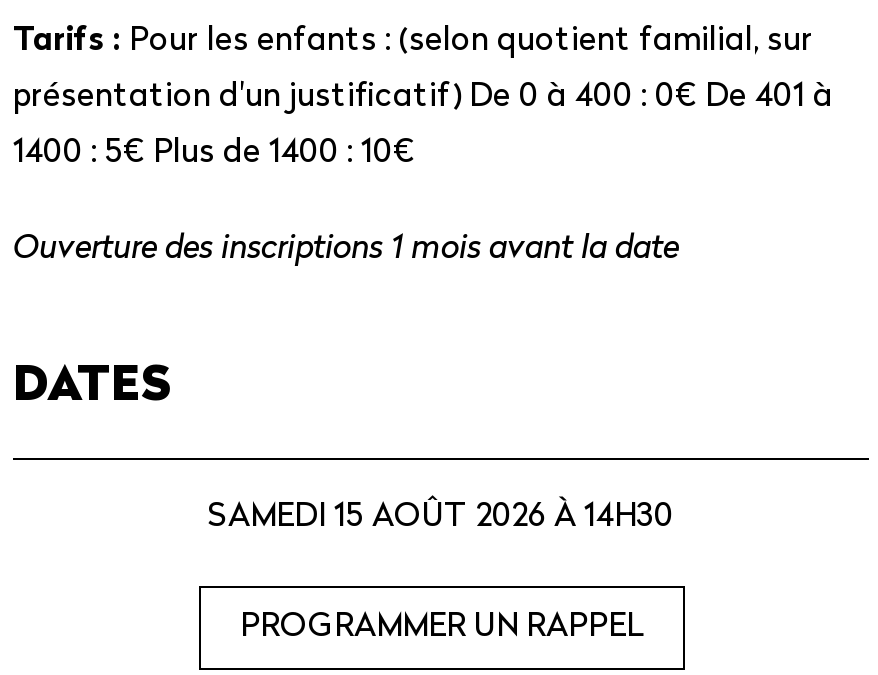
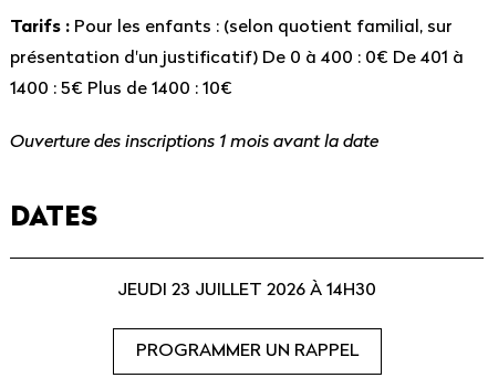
- SAMEDI 15 AOÛT 2026 À 14H30
+ JEUDI 23 JUILLET 2026 À 14H30
